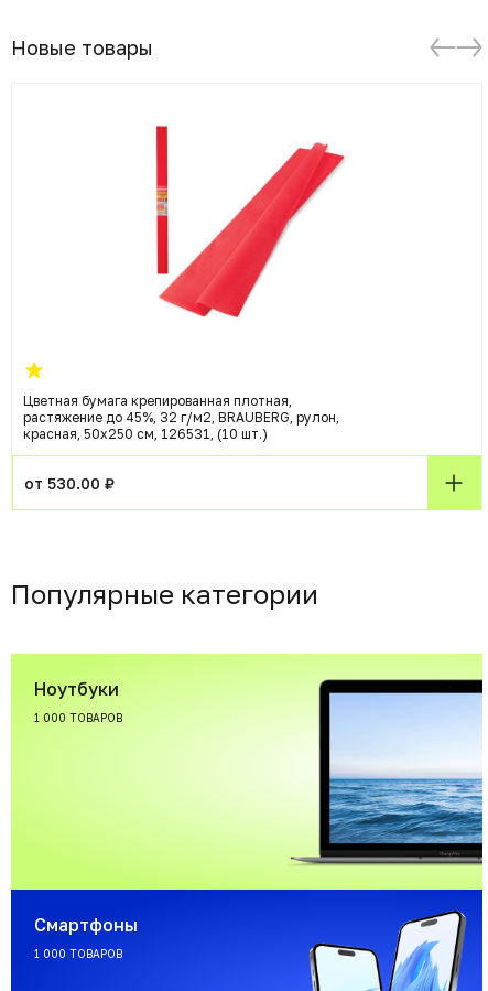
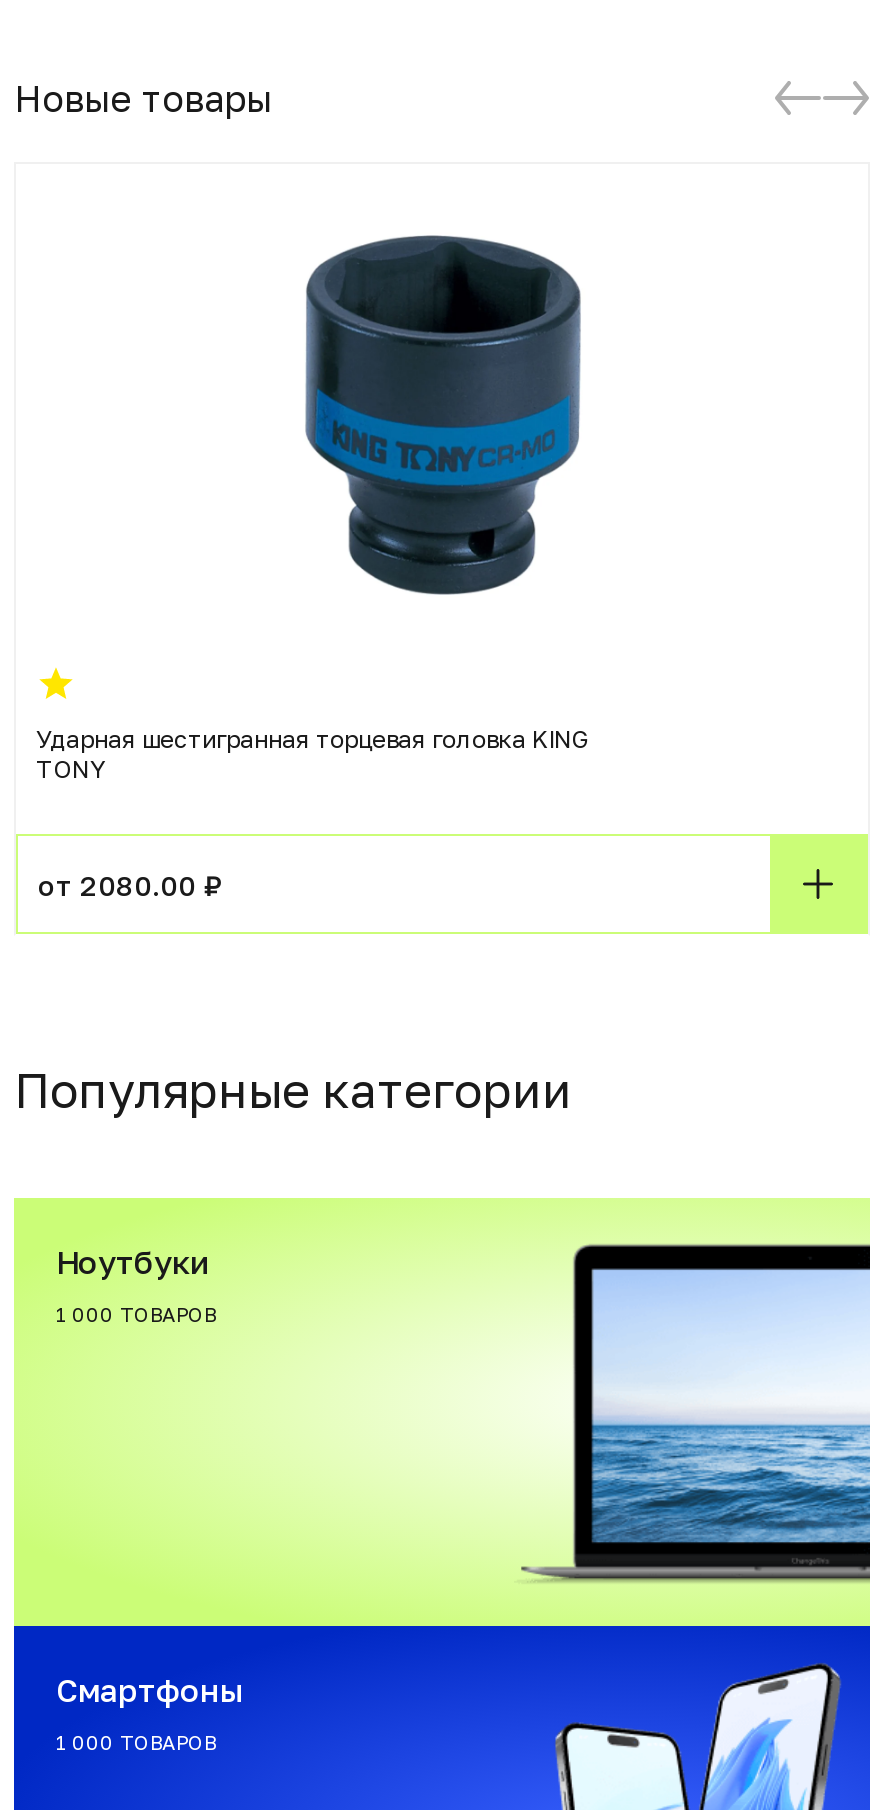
- [image]
+ [image]

- Цветная бумага крепированная плотная,
- растяжение до 45%, 32 г/м2, BRAUBERG, рулон,
- красная, 50х250 см, 126531, (10 шт.)
+ Ударная шестигранная торцевая головка KING
+ TONY

- от 530.00 ₽
+ от 2080.00 ₽
